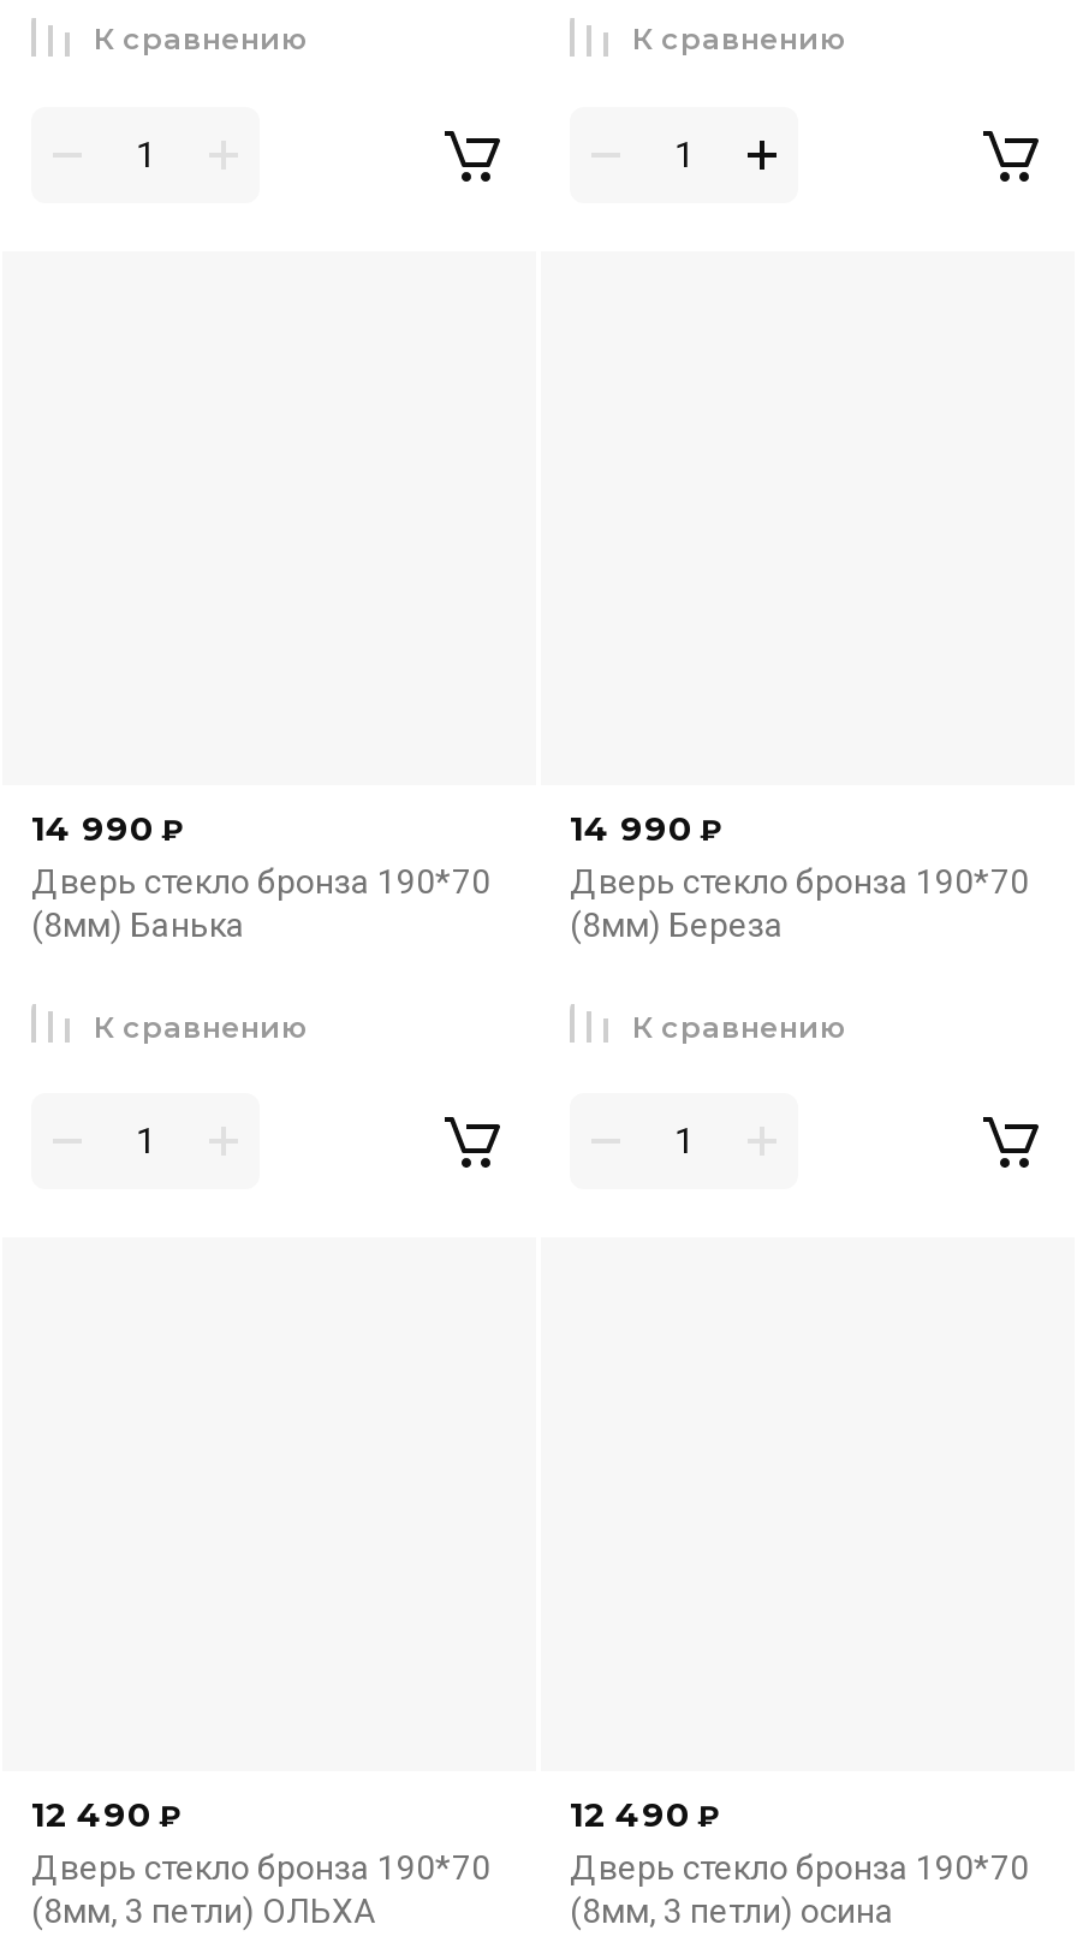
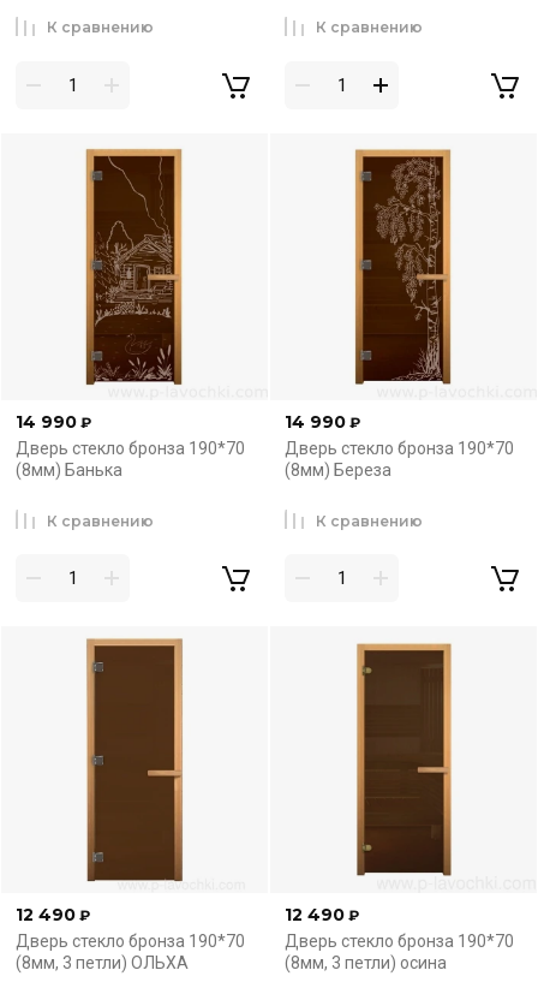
+ [image]

+ [image]

+ [image]

+ [image]
